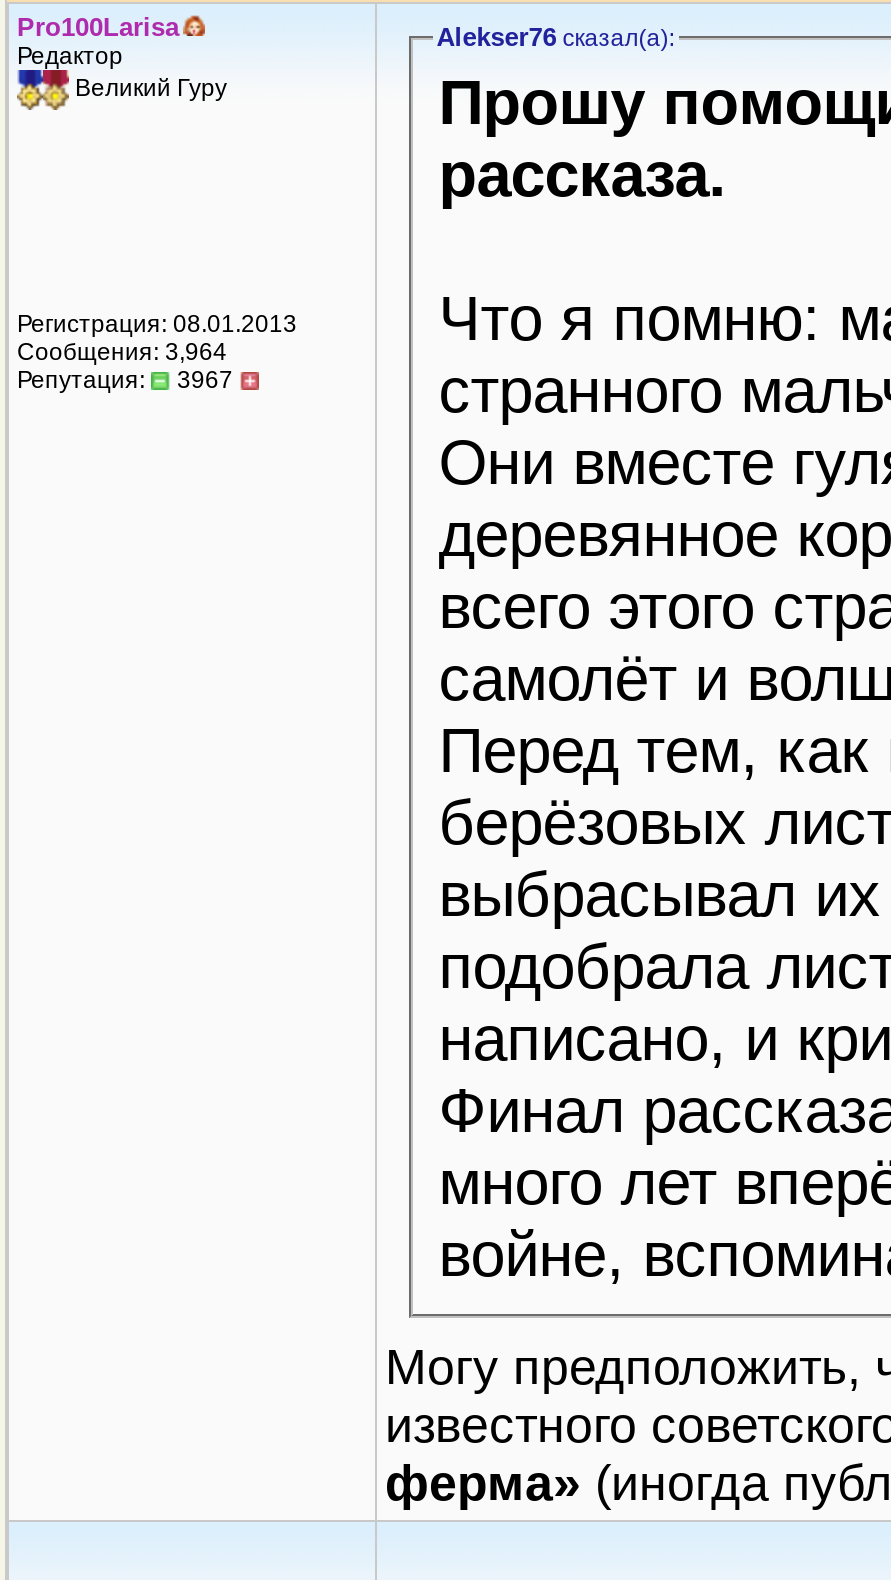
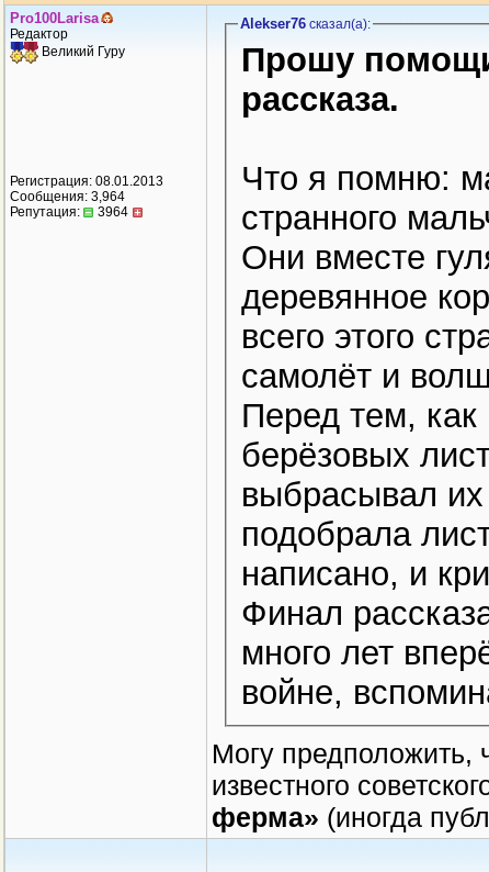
- Репутация: 3967
+ Репутация: 3964
